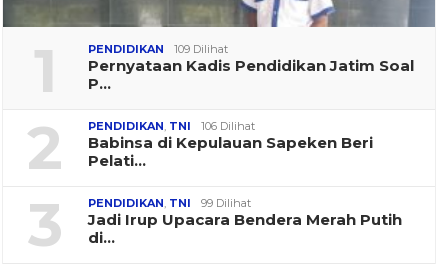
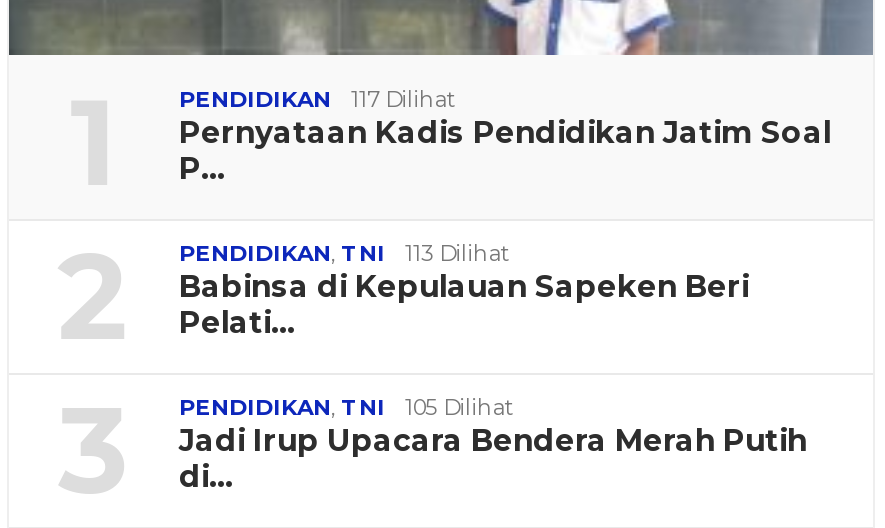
- PENDIDIKAN 109 Dilihat
+ PENDIDIKAN 117 Dilihat

- PENDIDIKAN, TNI 106 Dilihat
+ PENDIDIKAN, TNI 113 Dilihat

- PENDIDIKAN, TNI 99 Dilihat
+ PENDIDIKAN, TNI 105 Dilihat
